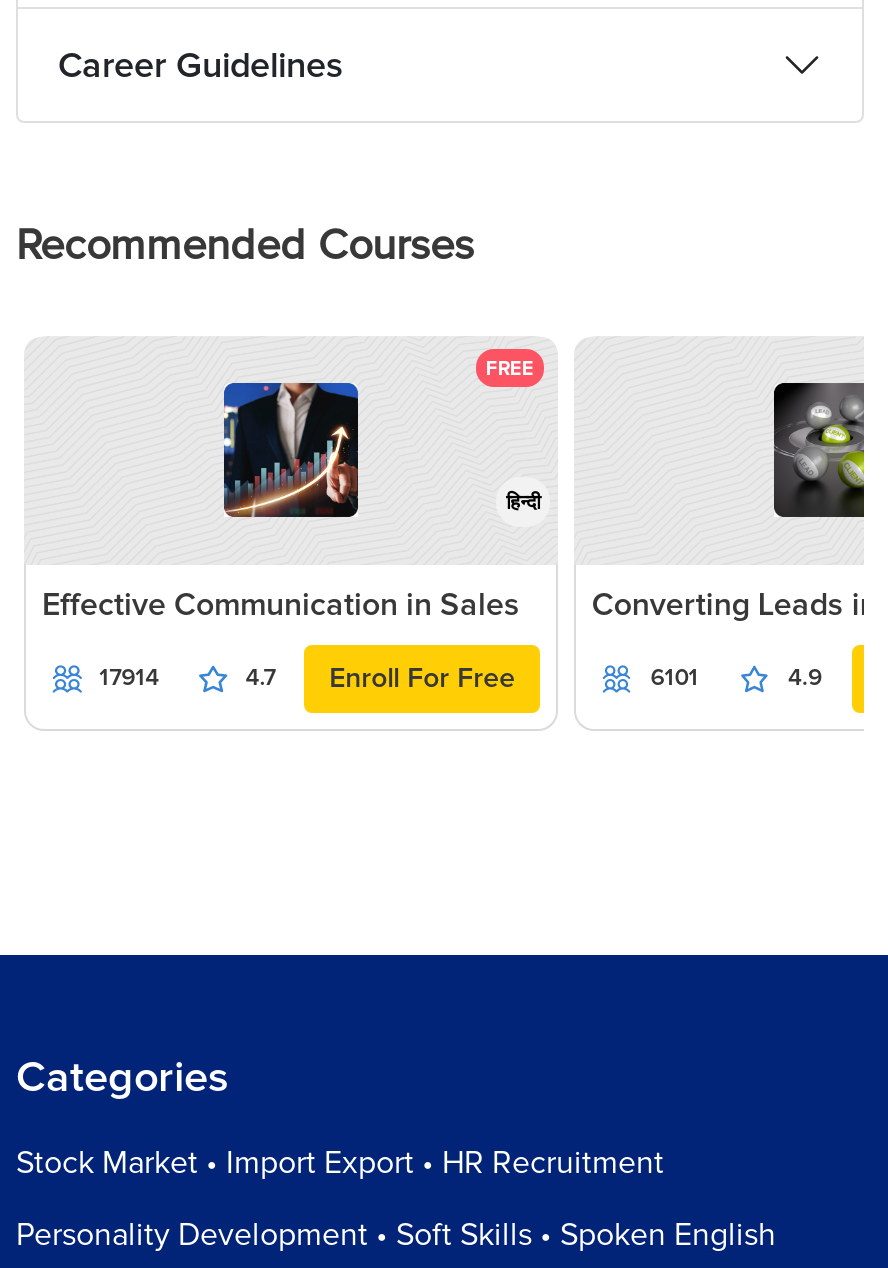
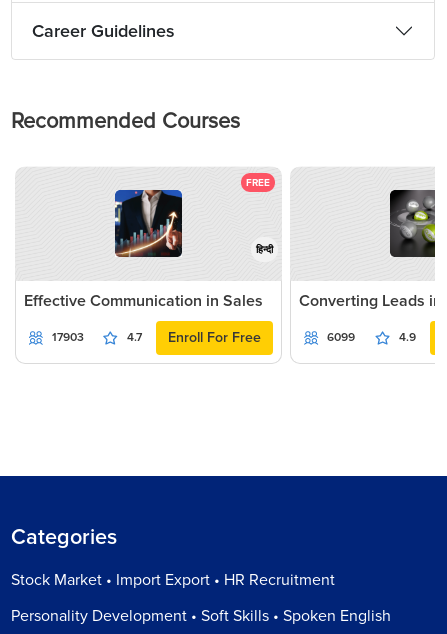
- 17914
+ 17903

- 6101
+ 6099
